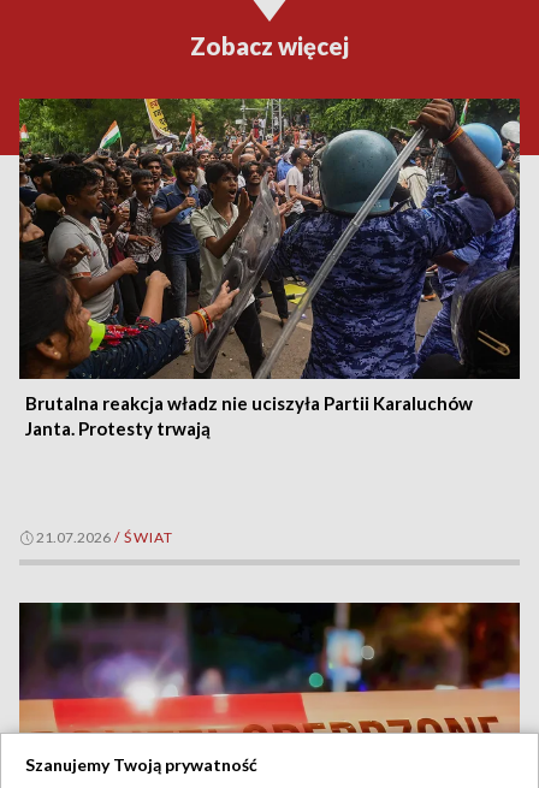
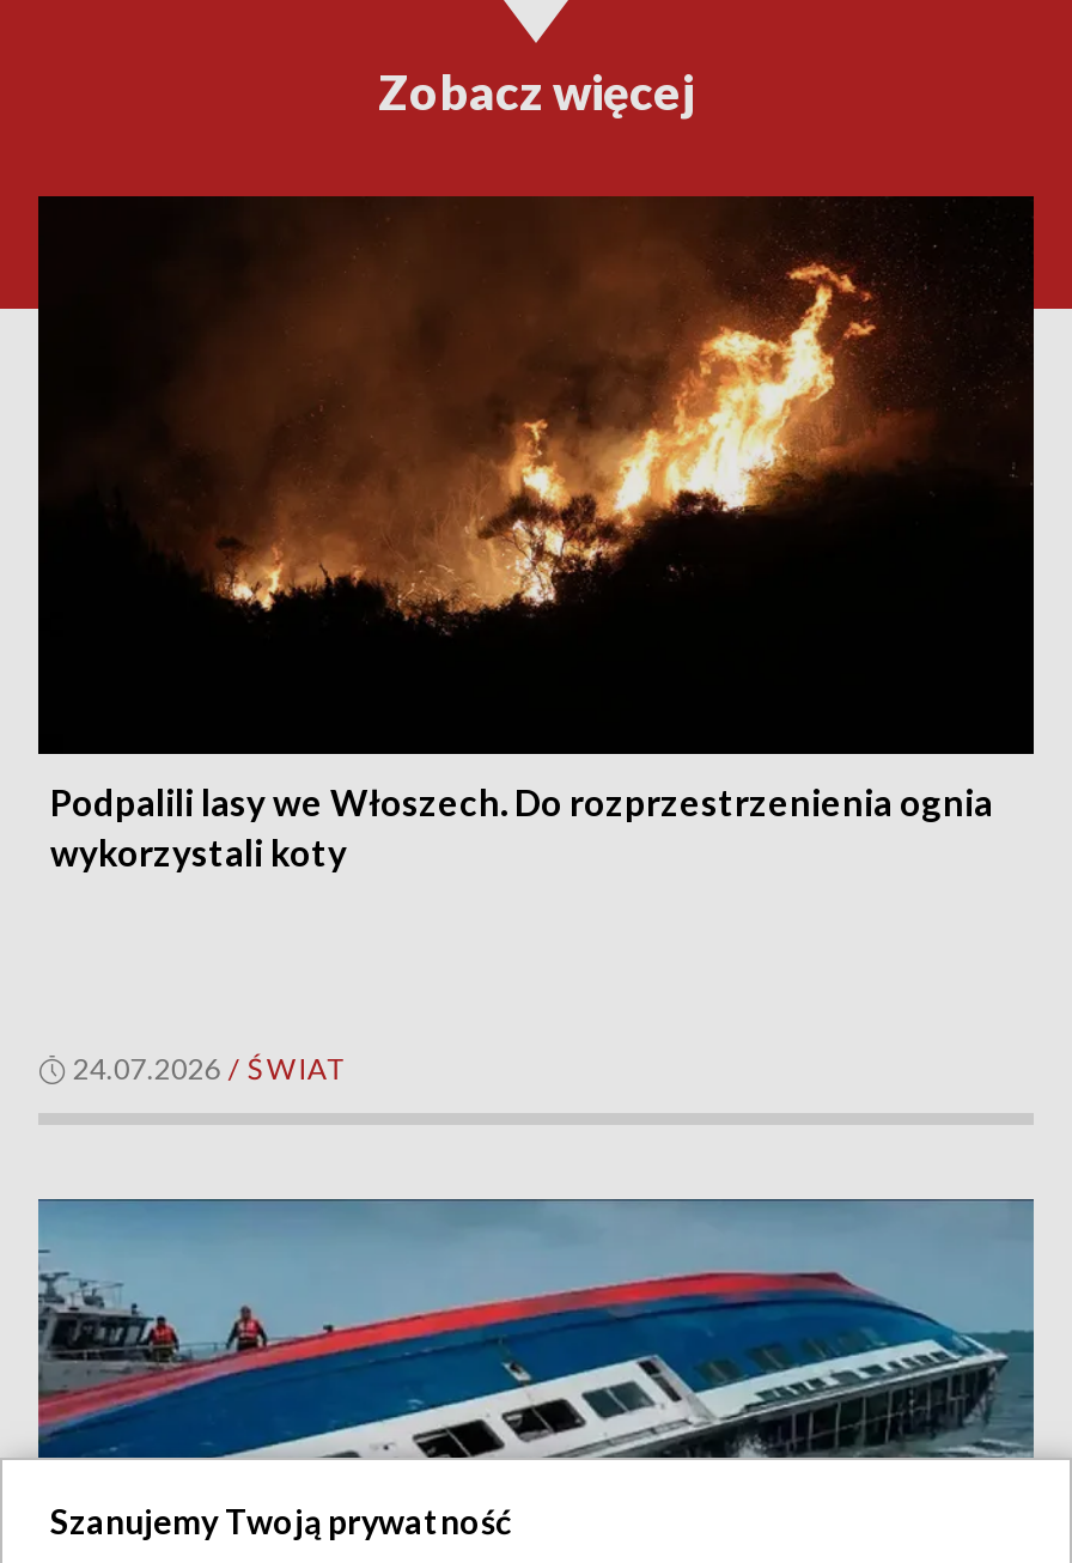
- [image]
- Brutalna reakcja władz nie uciszyła Partii Karaluchów
- Janta. Protesty trwają
+ [image]
+ Podpalili lasy we Włoszech. Do rozprzestrzenienia ognia
+ wykorzystali koty

- 21.07.2026 / ŚWIAT
+ 24.07.2026 / ŚWIAT

- [image]
+ [image]
